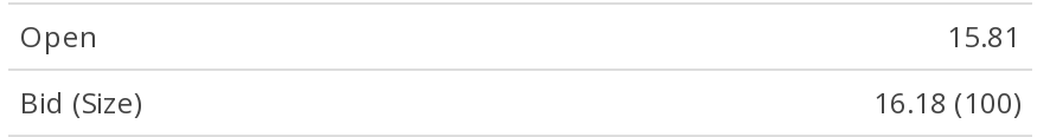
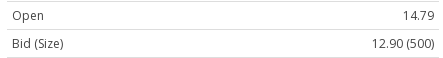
- 15.81
+ 14.79

- 16.18 (100)
+ 12.90 (500)
